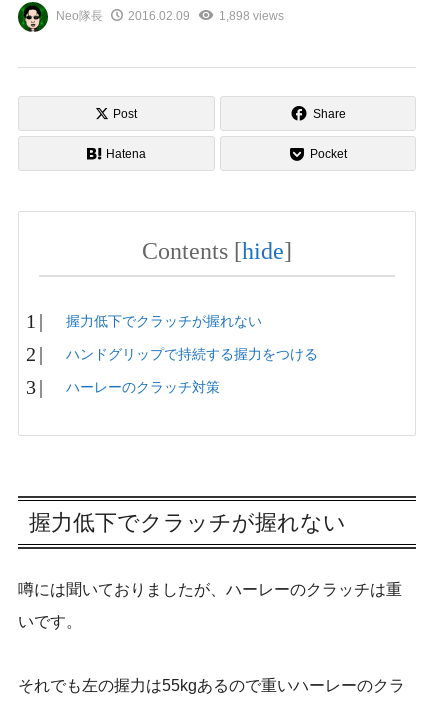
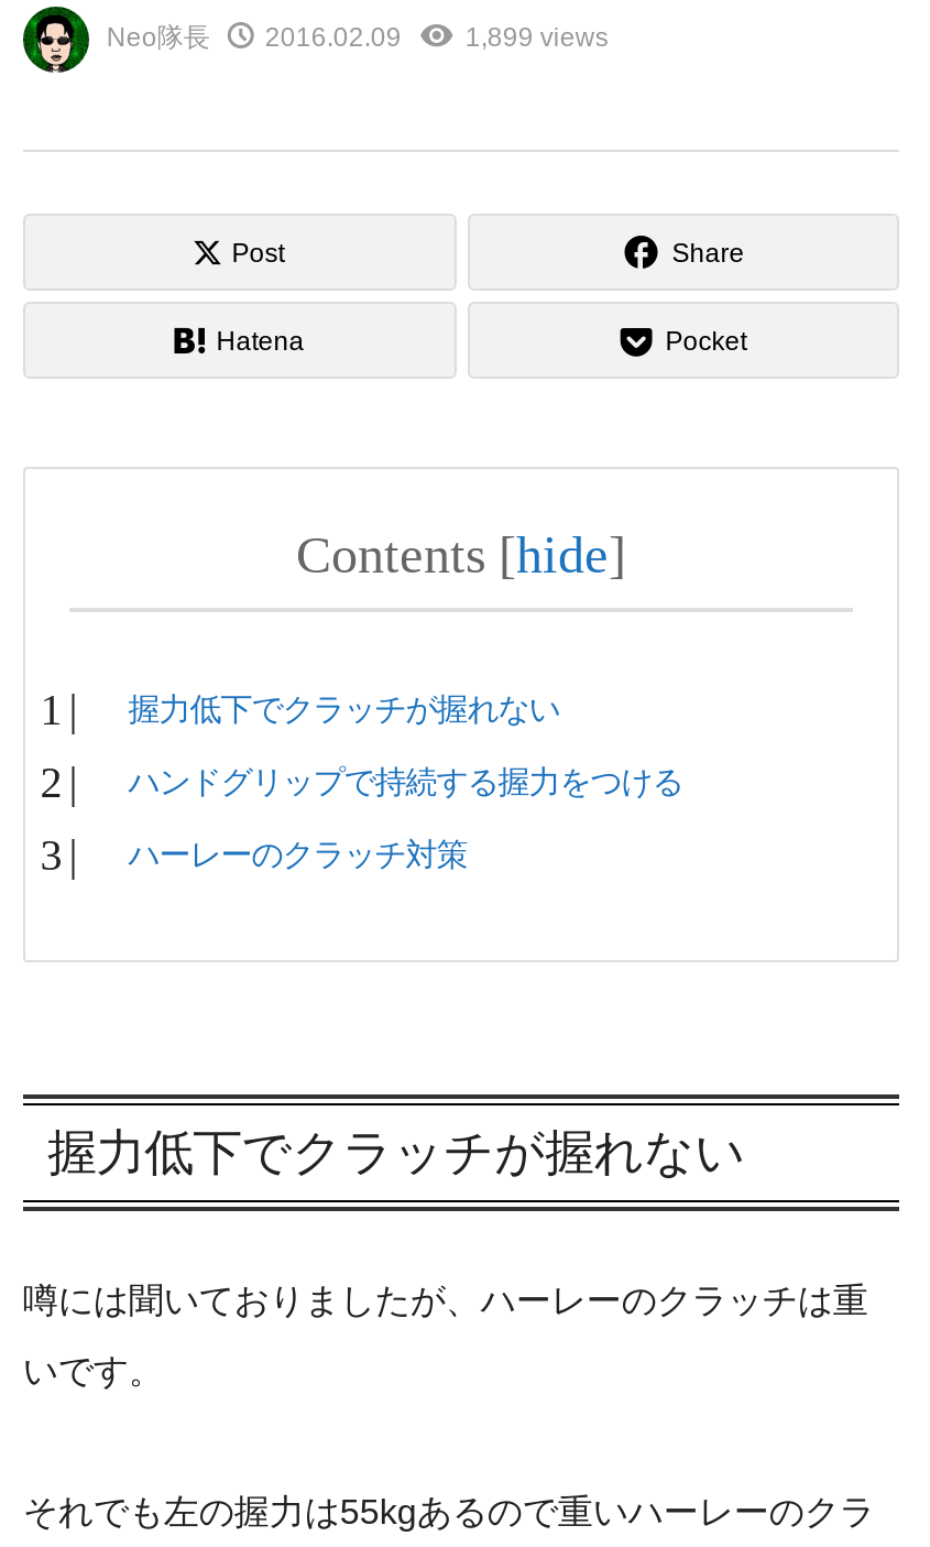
- 1,898 views
+ 1,899 views
